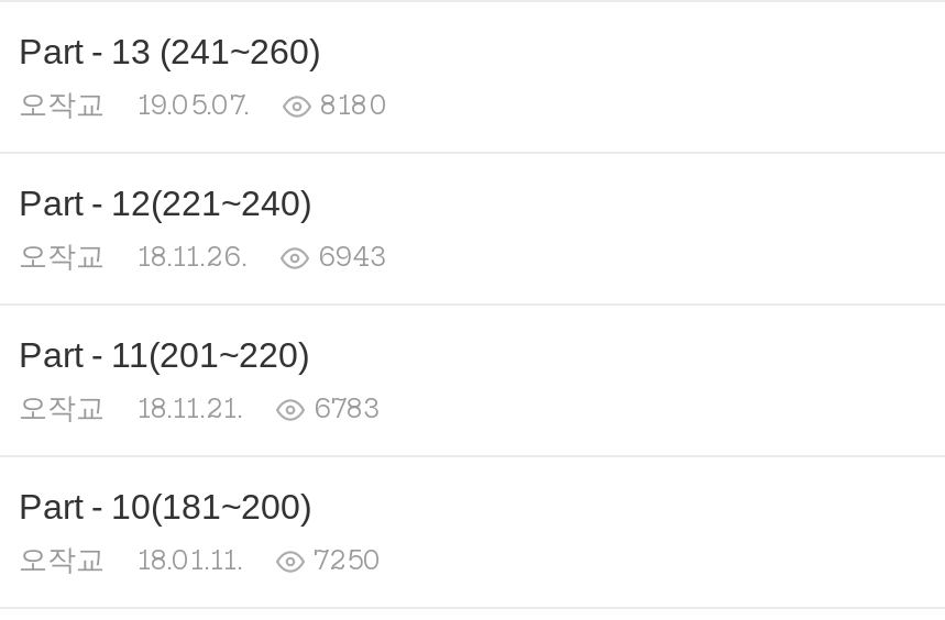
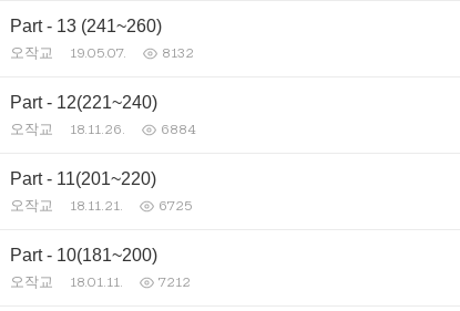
- 오작교 19.05.07. 8180
+ 오작교 19.05.07. 8132

- 오작교 18.11.26. 6943
+ 오작교 18.11.26. 6884

- 오작교 18.11.21. 6783
+ 오작교 18.11.21. 6725

- 오작교 18.01.11. 7250
+ 오작교 18.01.11. 7212
